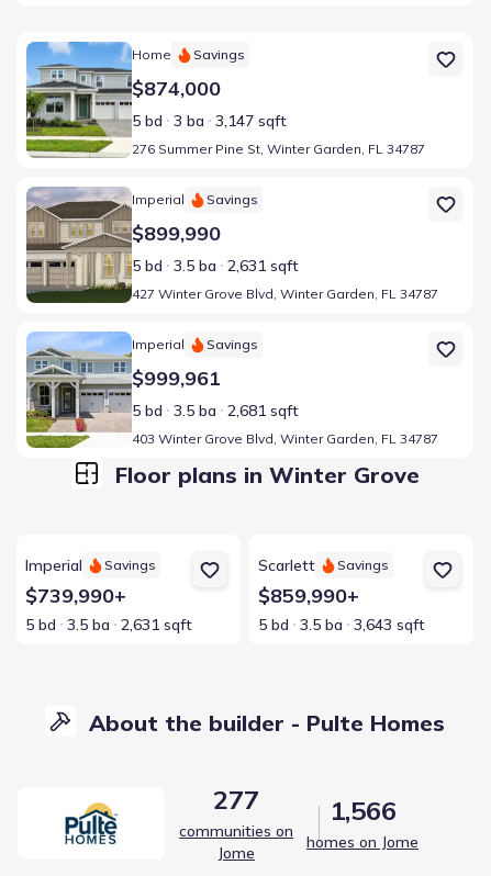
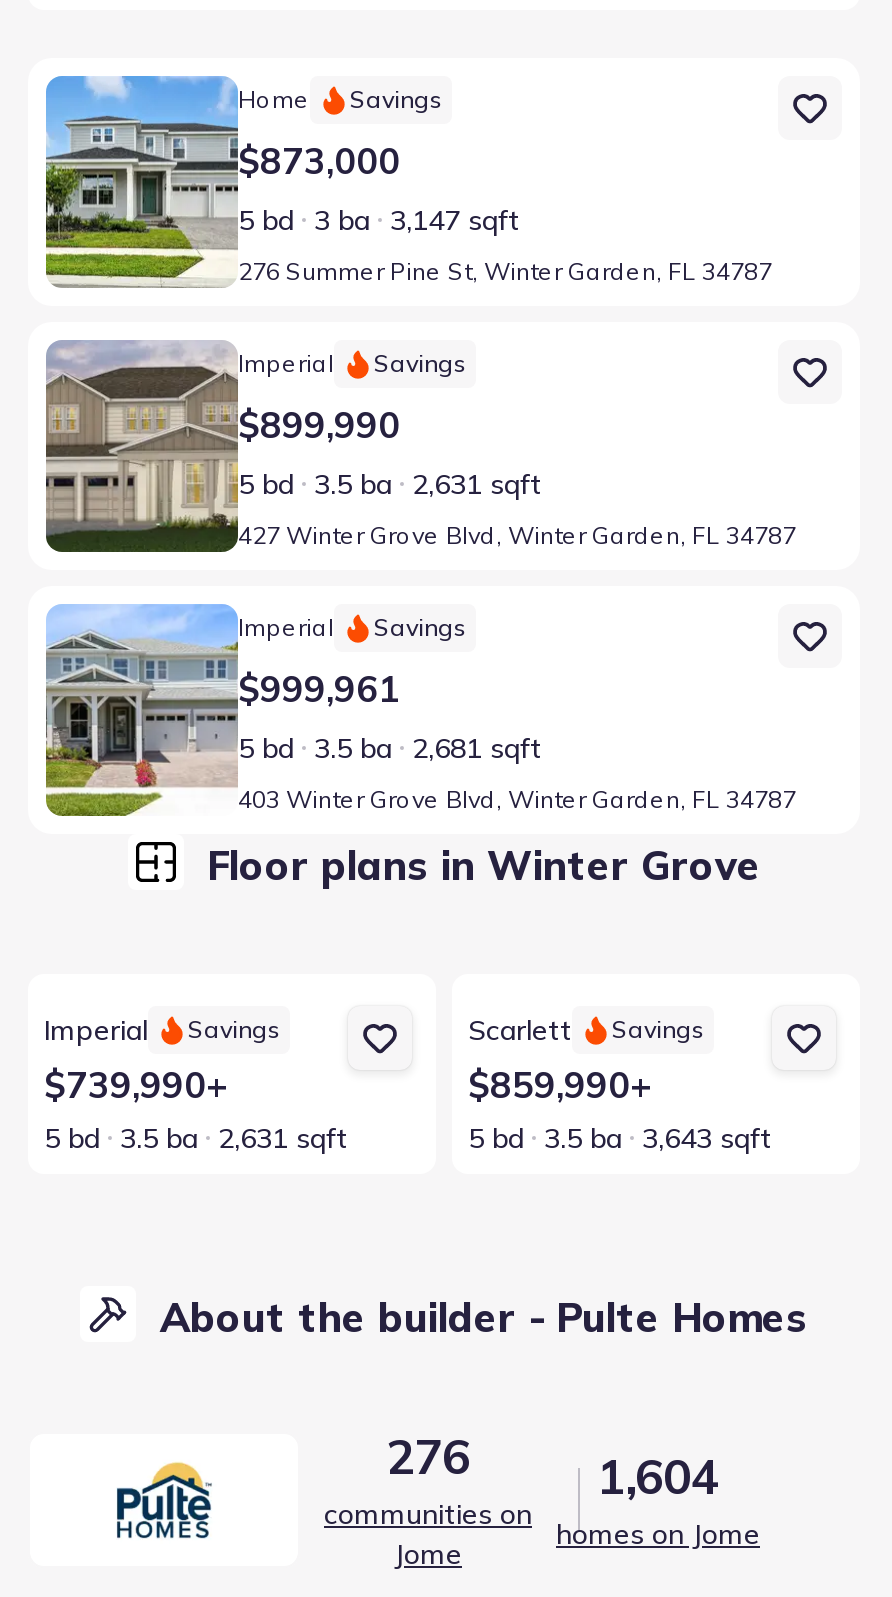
- $874,000
+ $873,000

- 277
+ 276

- 1,566
+ 1,604
